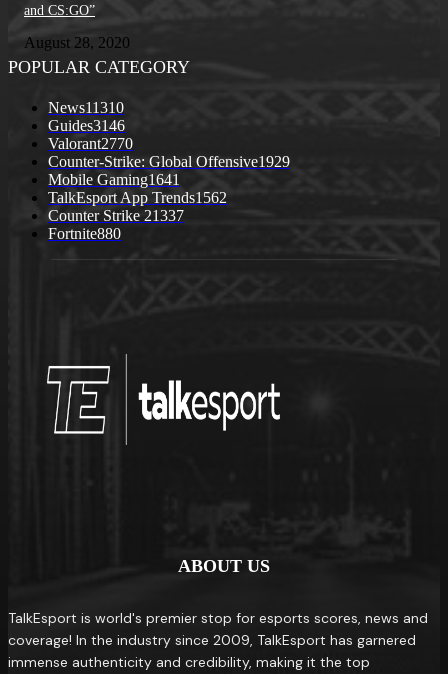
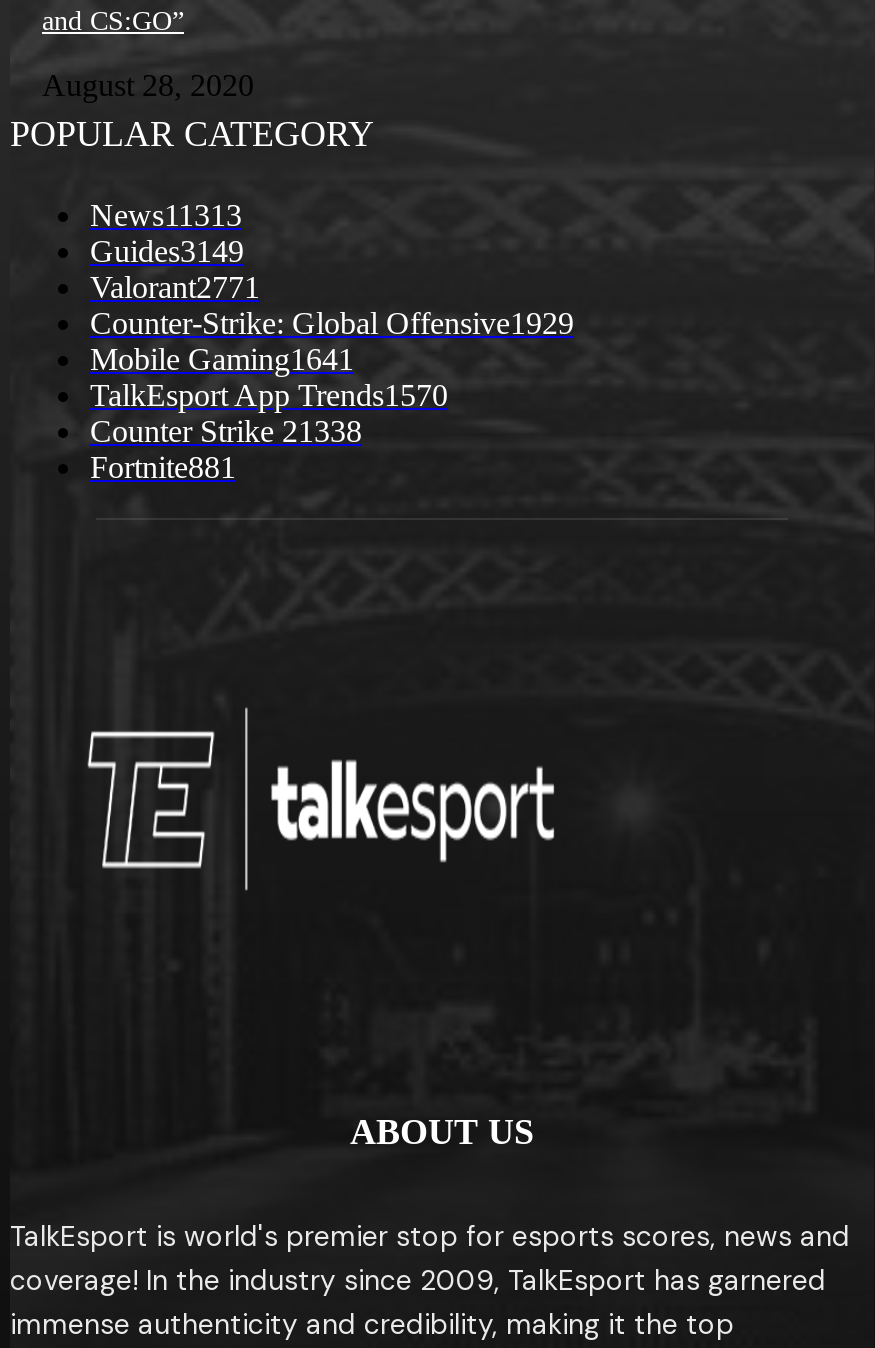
- News11310
+ News11313

- Guides3146
+ Guides3149

- Valorant2770
+ Valorant2771

- TalkEsport App Trends1562
+ TalkEsport App Trends1570

- Counter Strike 21337
+ Counter Strike 21338

- Fortnite880
+ Fortnite881
